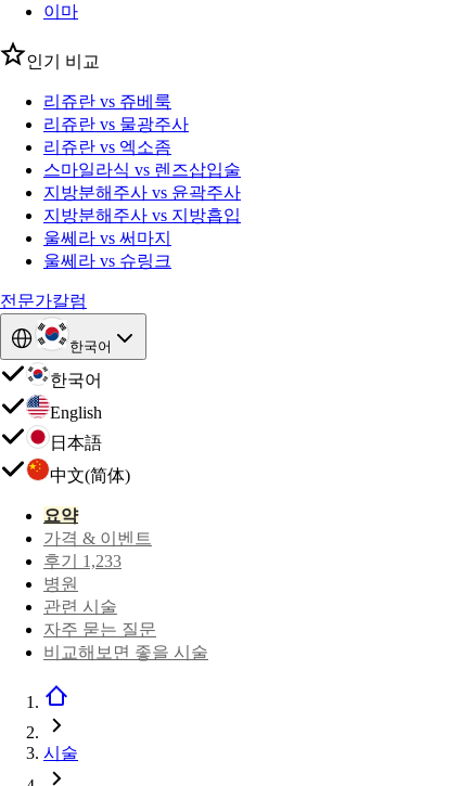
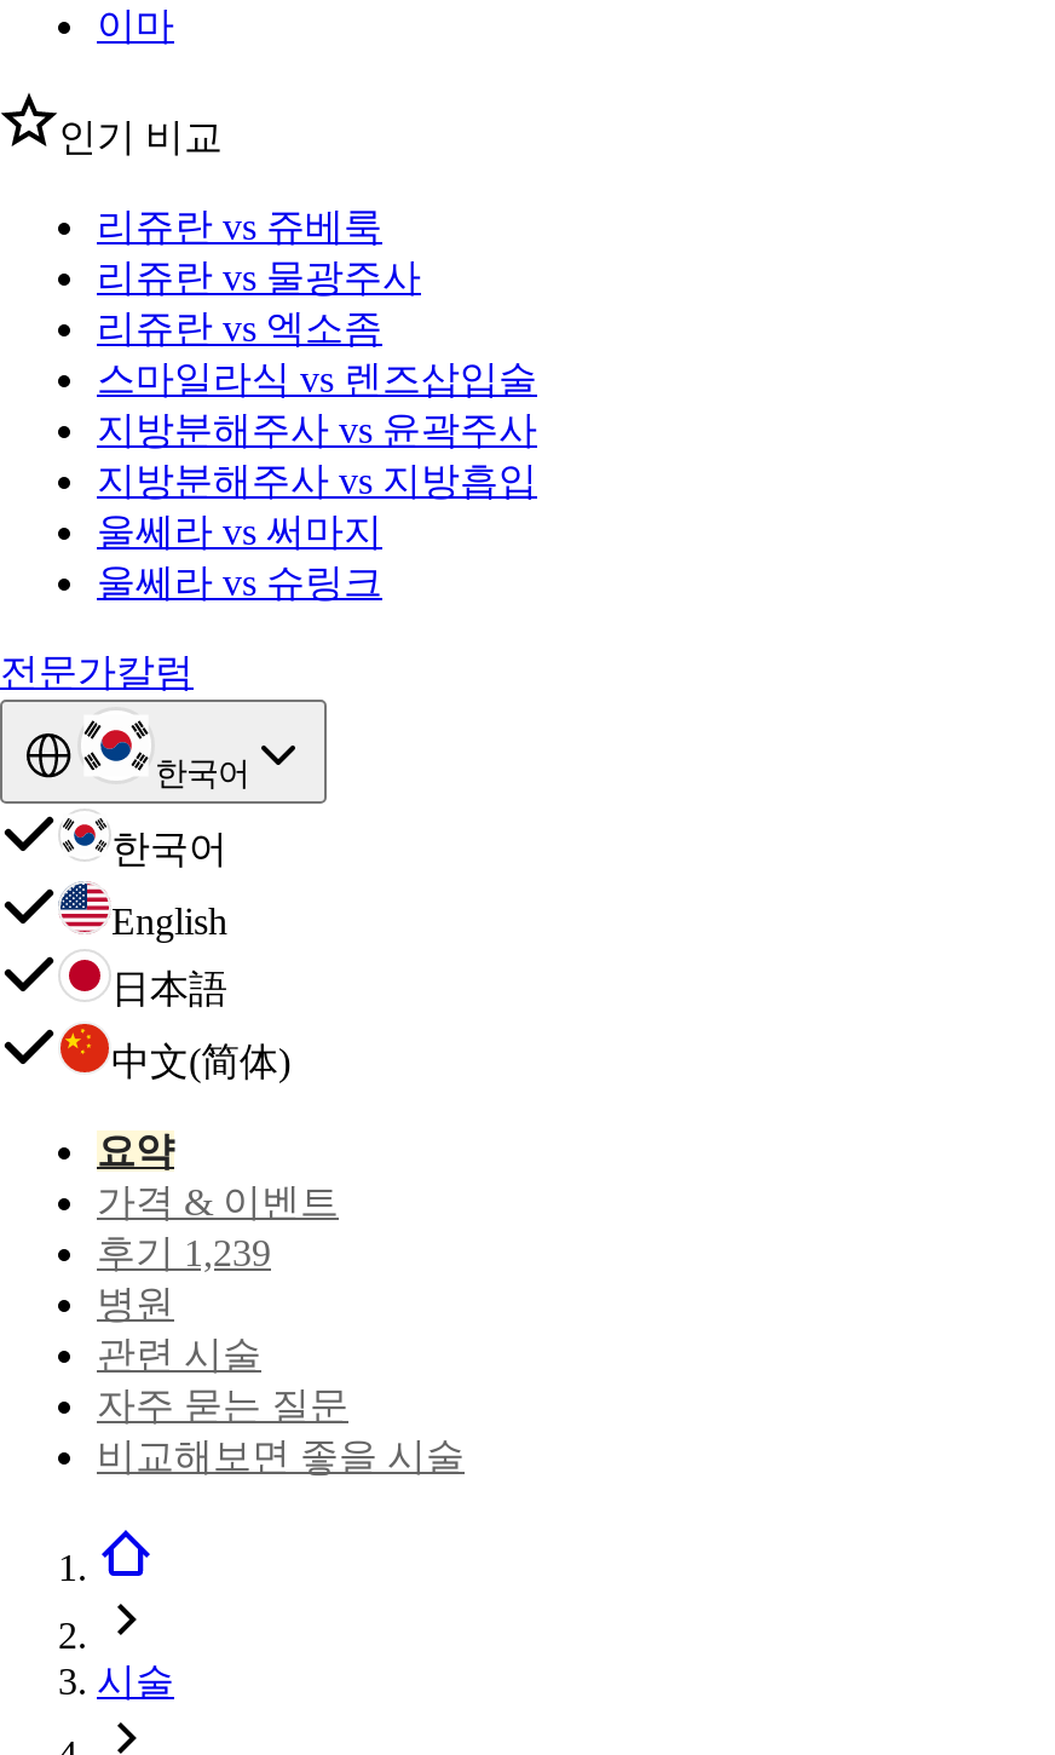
- 후기 1,233
+ 후기 1,239
